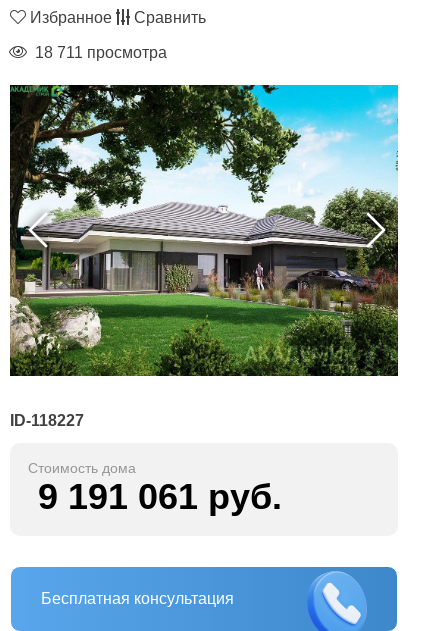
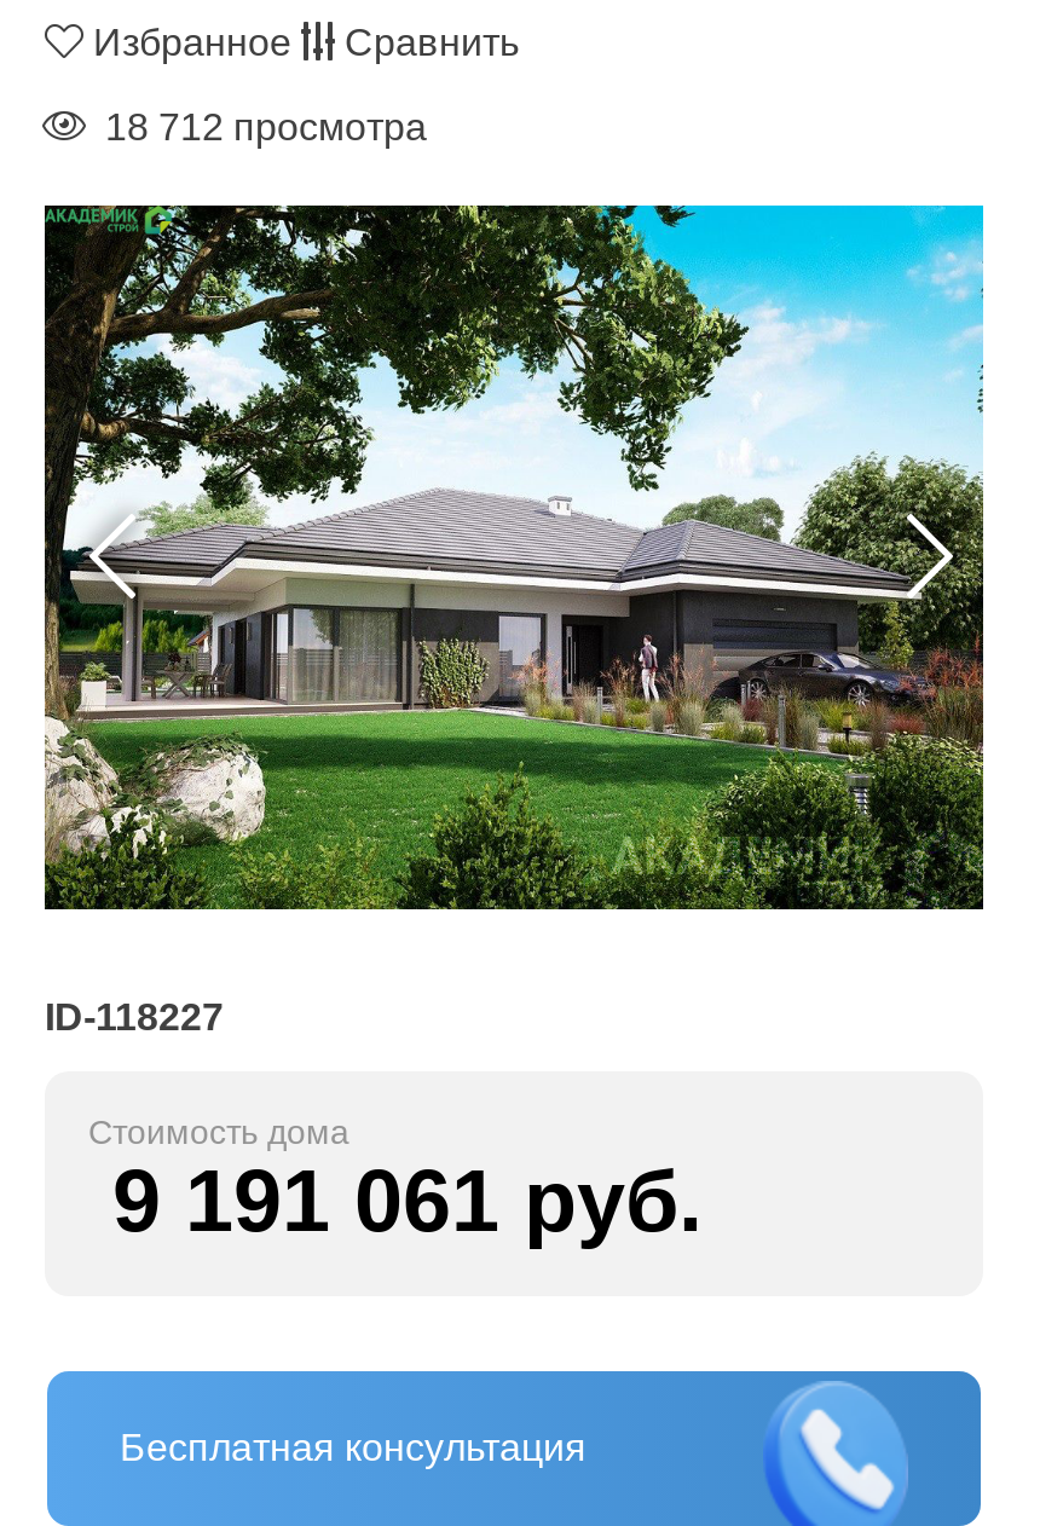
- 18 711 просмотра
+ 18 712 просмотра
